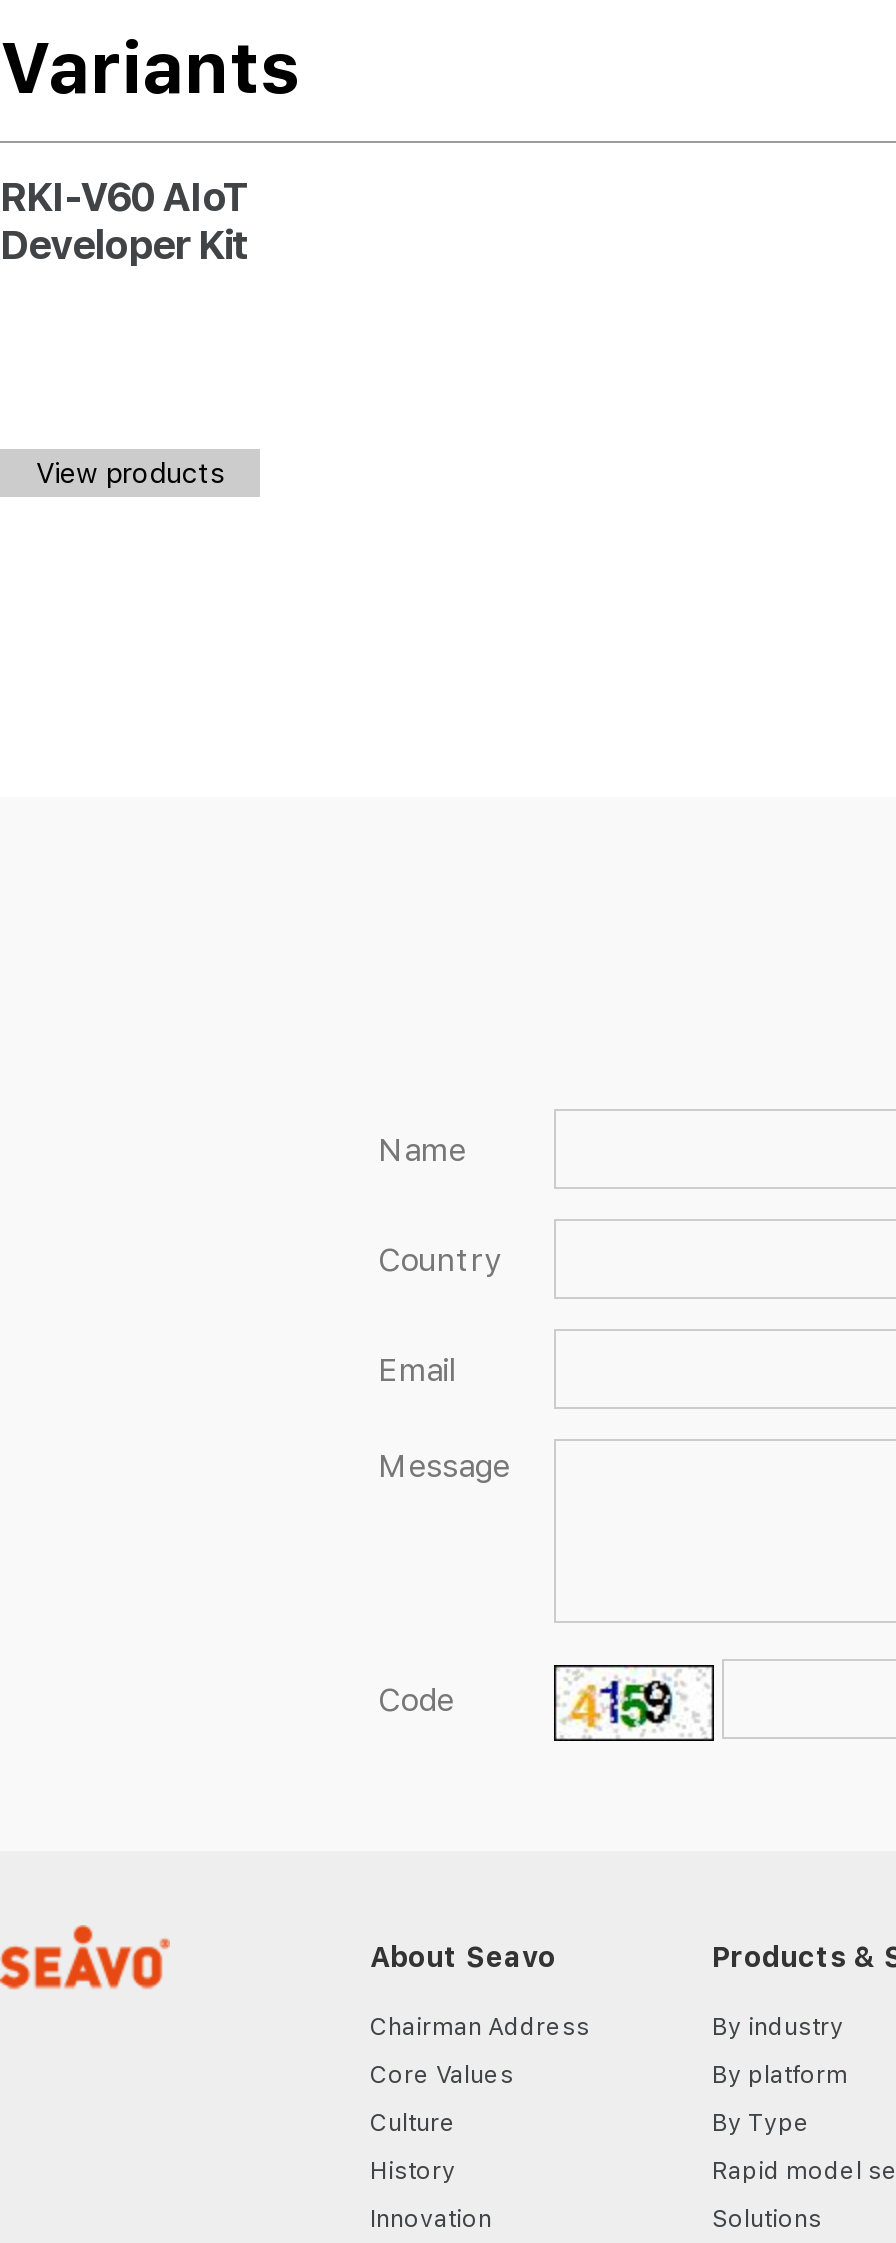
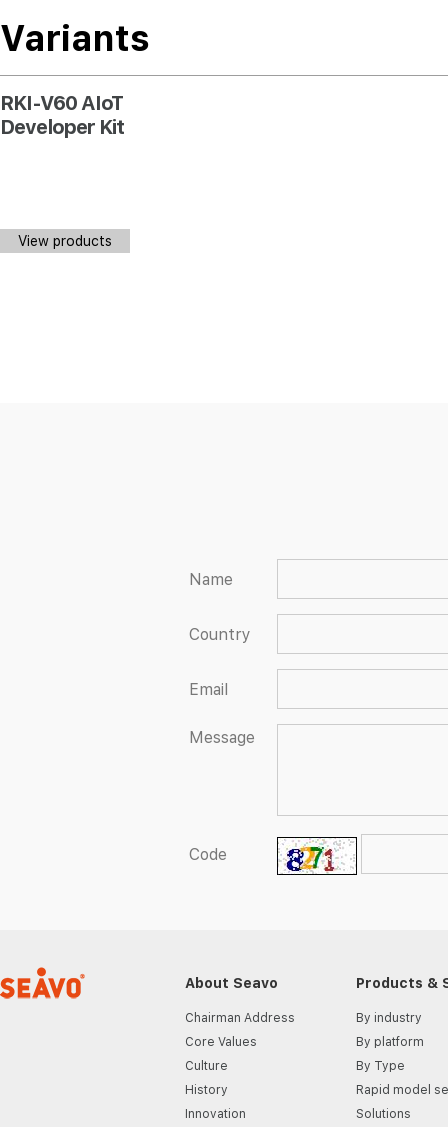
- [image]
+ [image]
